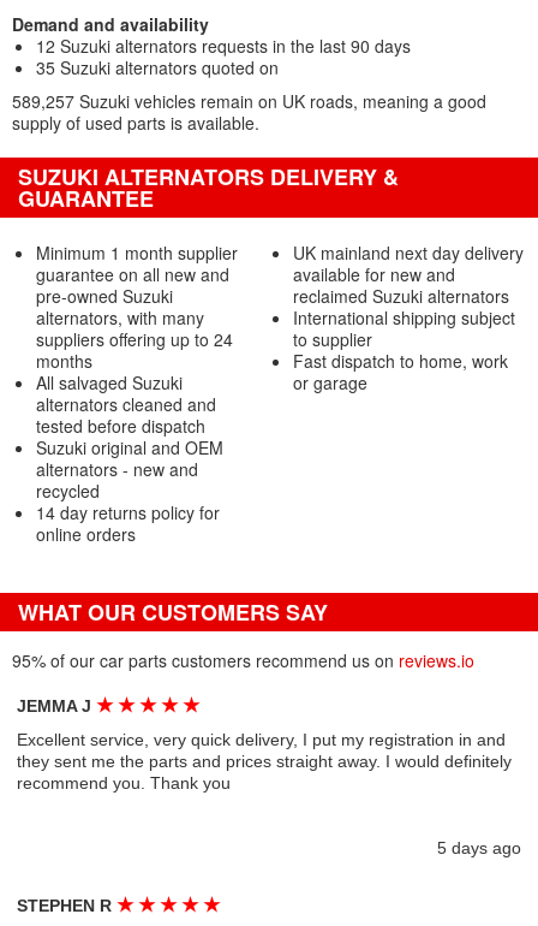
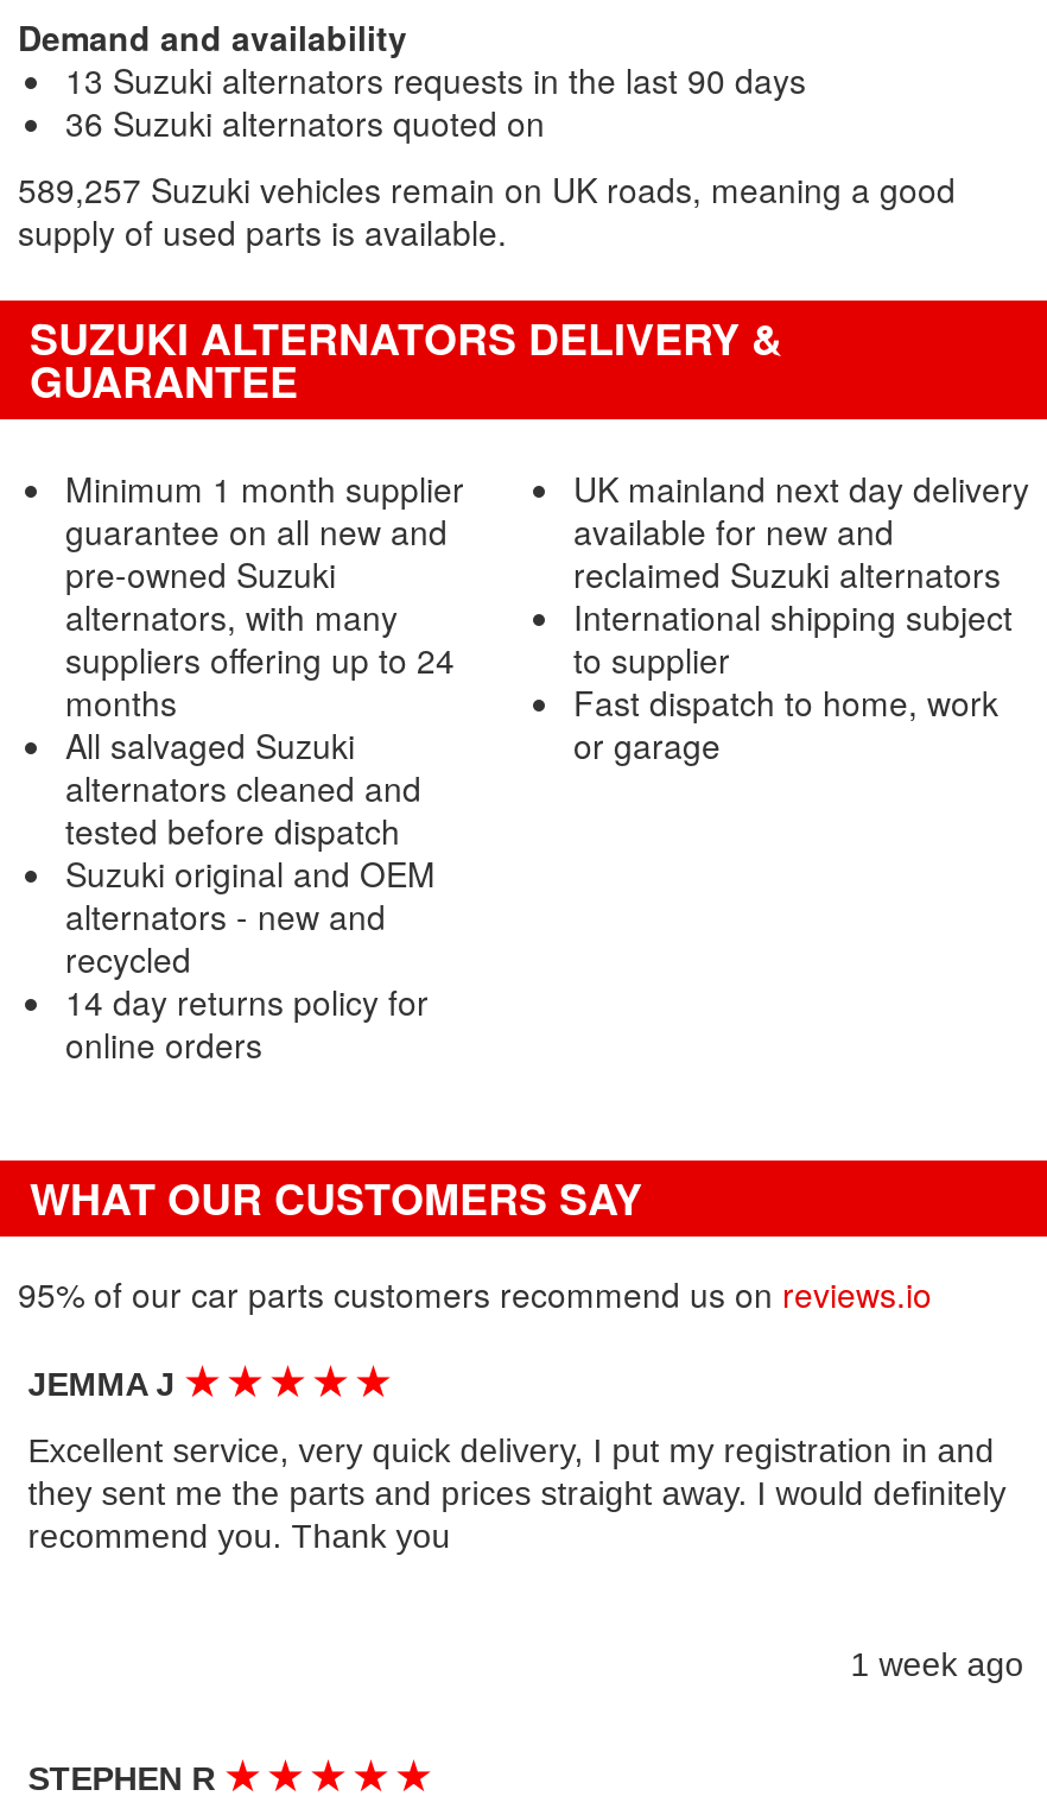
- 12 Suzuki alternators requests in the last 90 days
+ 13 Suzuki alternators requests in the last 90 days

- 35 Suzuki alternators quoted on
+ 36 Suzuki alternators quoted on

- 5 days ago
+ 1 week ago
